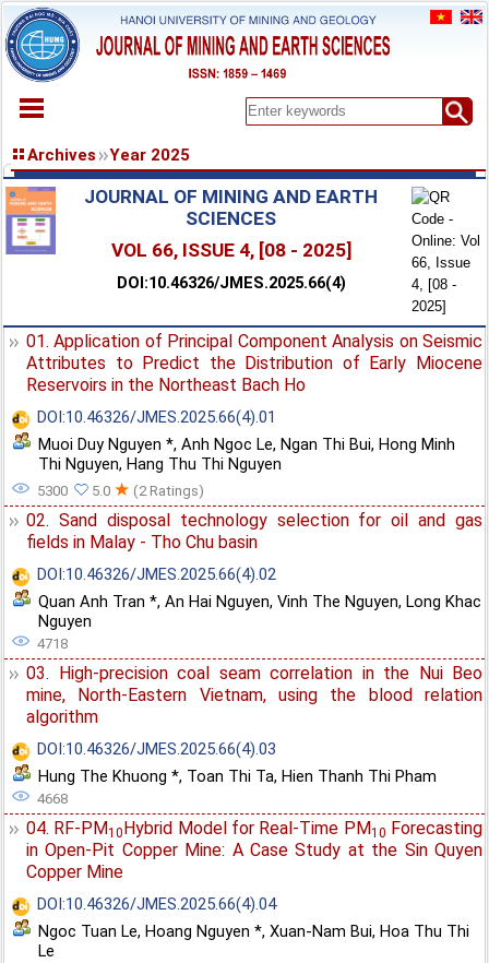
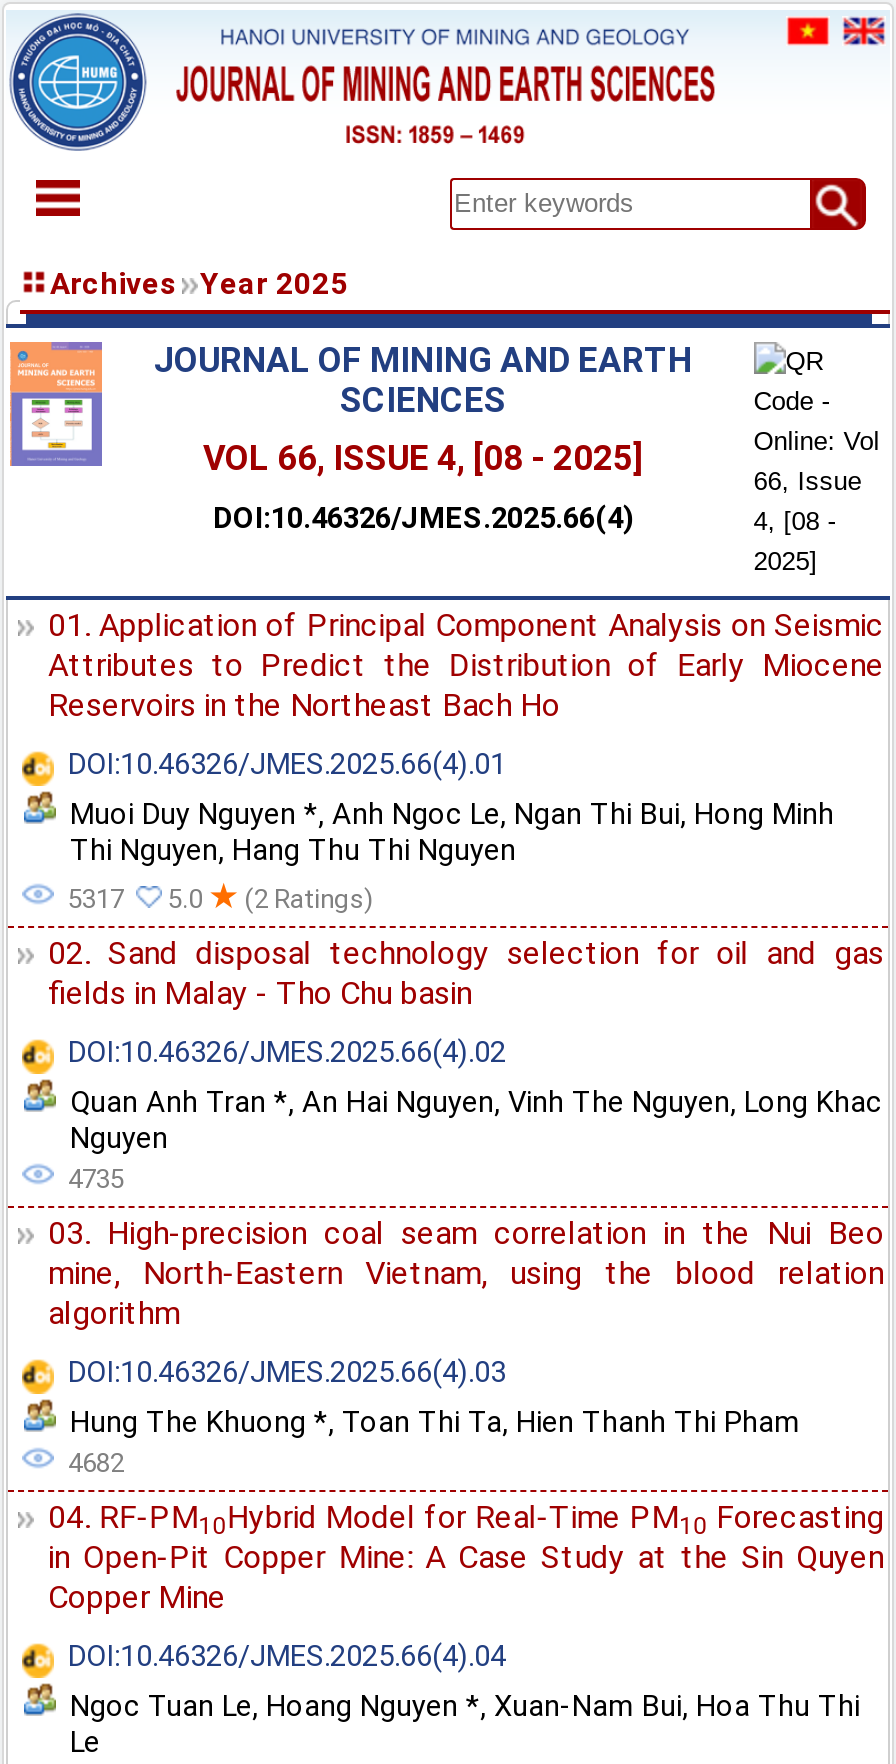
- 5300
+ 5317

- 4718
+ 4735

- 4668
+ 4682
